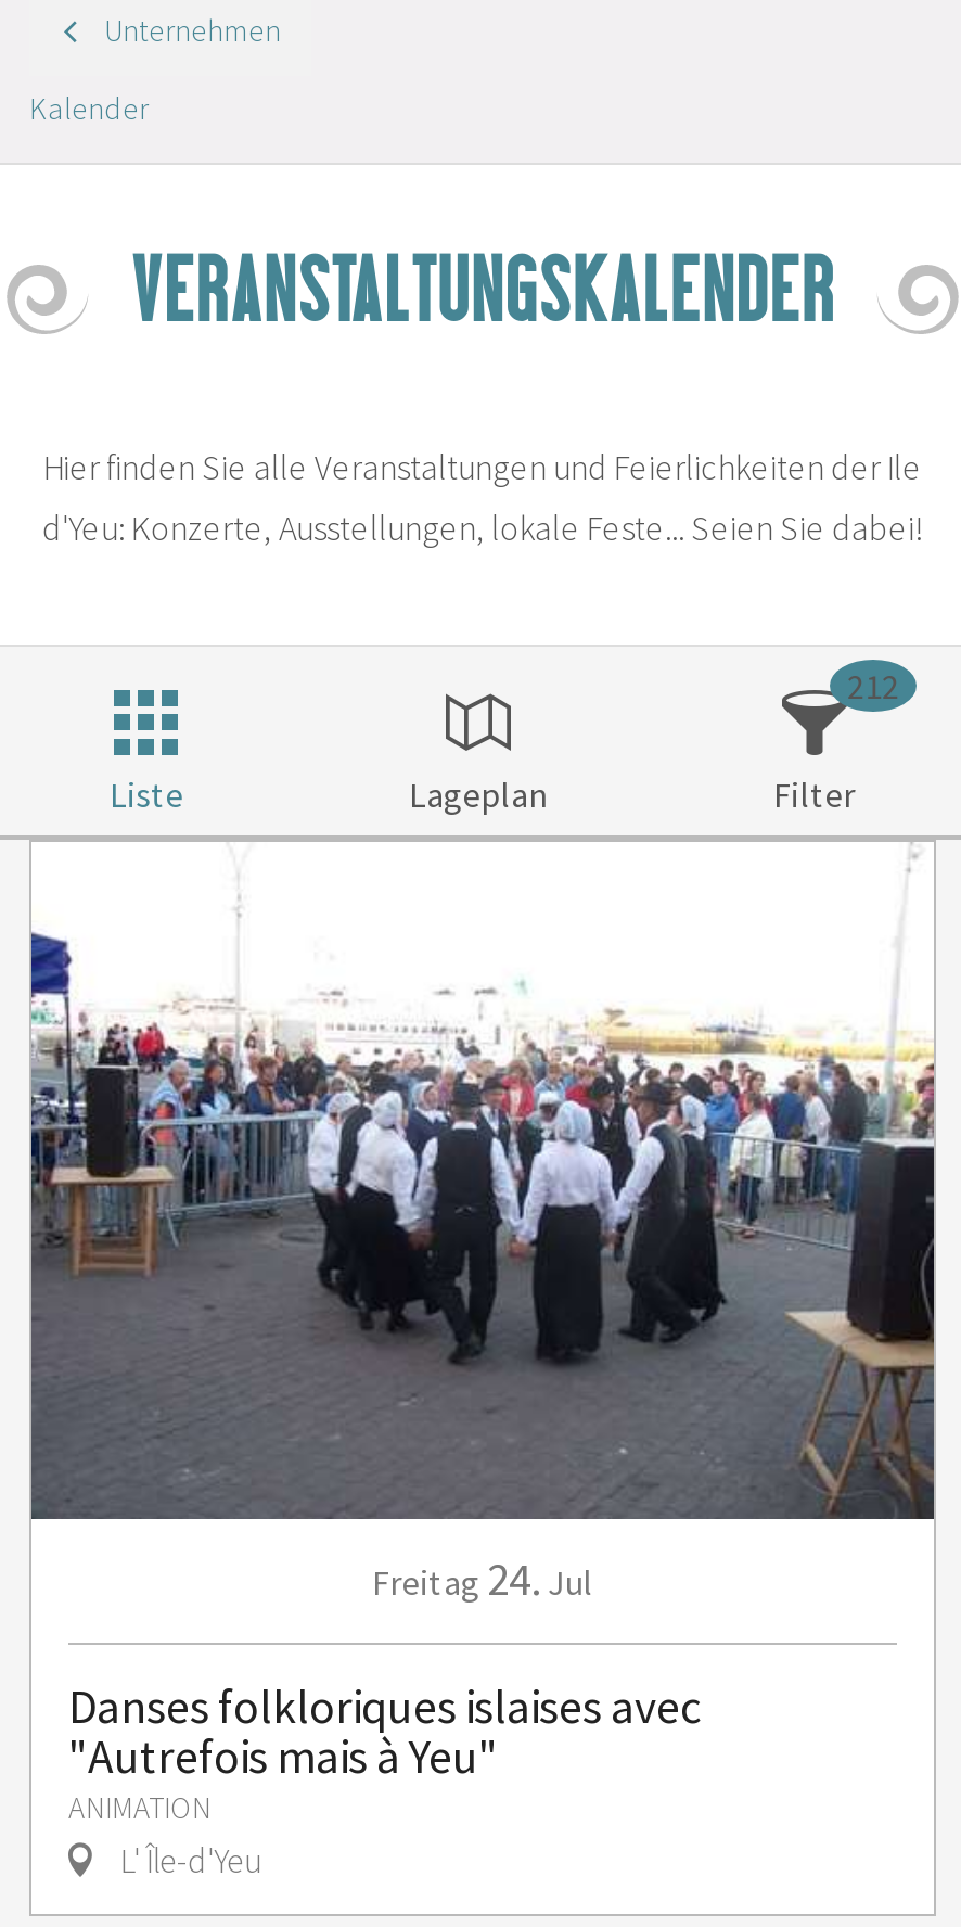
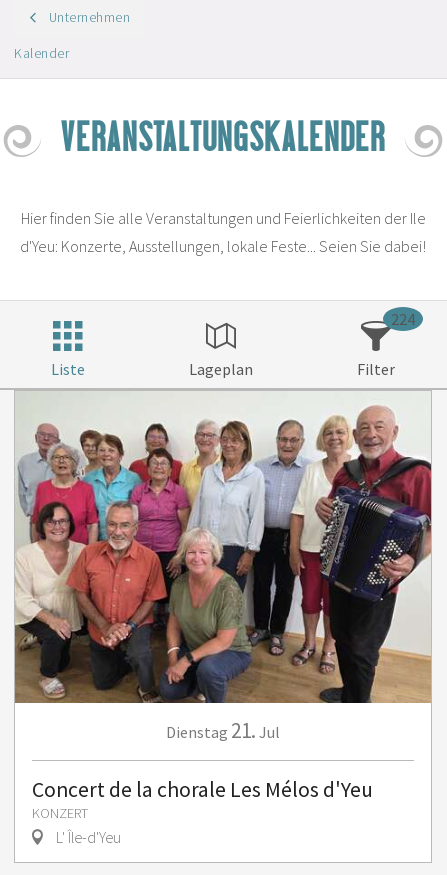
- 212
+ 224

- [image]
- Freitag 24. Jul
+ [image]
+ Dienstag 21. Jul

- Danses folkloriques islaises avec
- "Autrefois mais à Yeu"
- ANIMATION
+ Concert de la chorale Les Mélos d'Yeu
+ KONZERT
